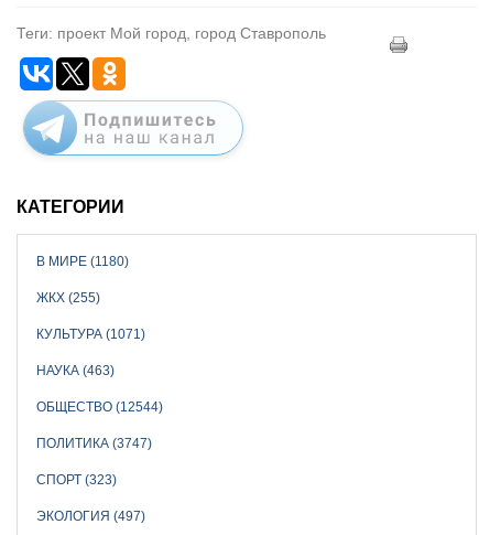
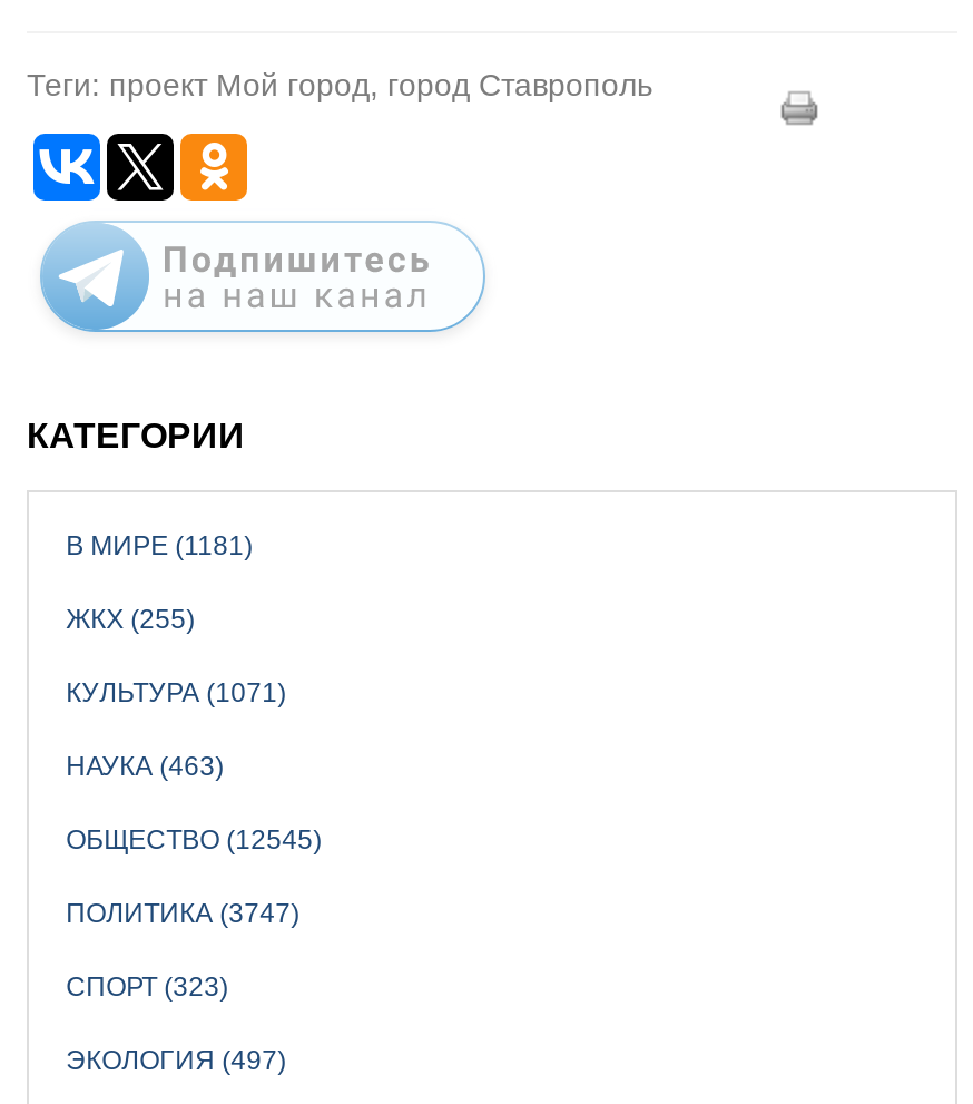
- В МИРЕ (1180)
+ В МИРЕ (1181)

- ОБЩЕСТВО (12544)
+ ОБЩЕСТВО (12545)
